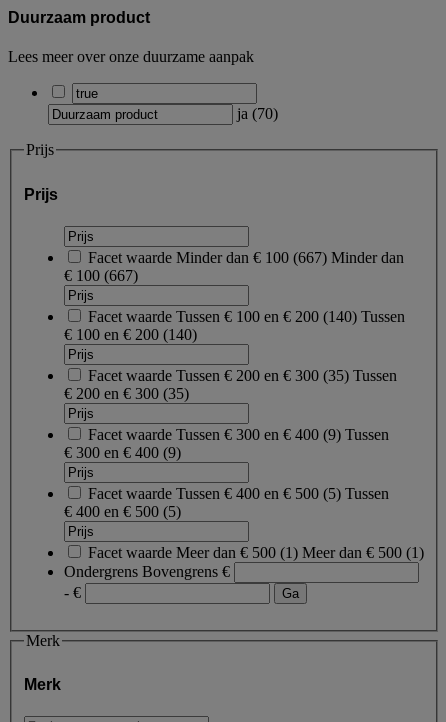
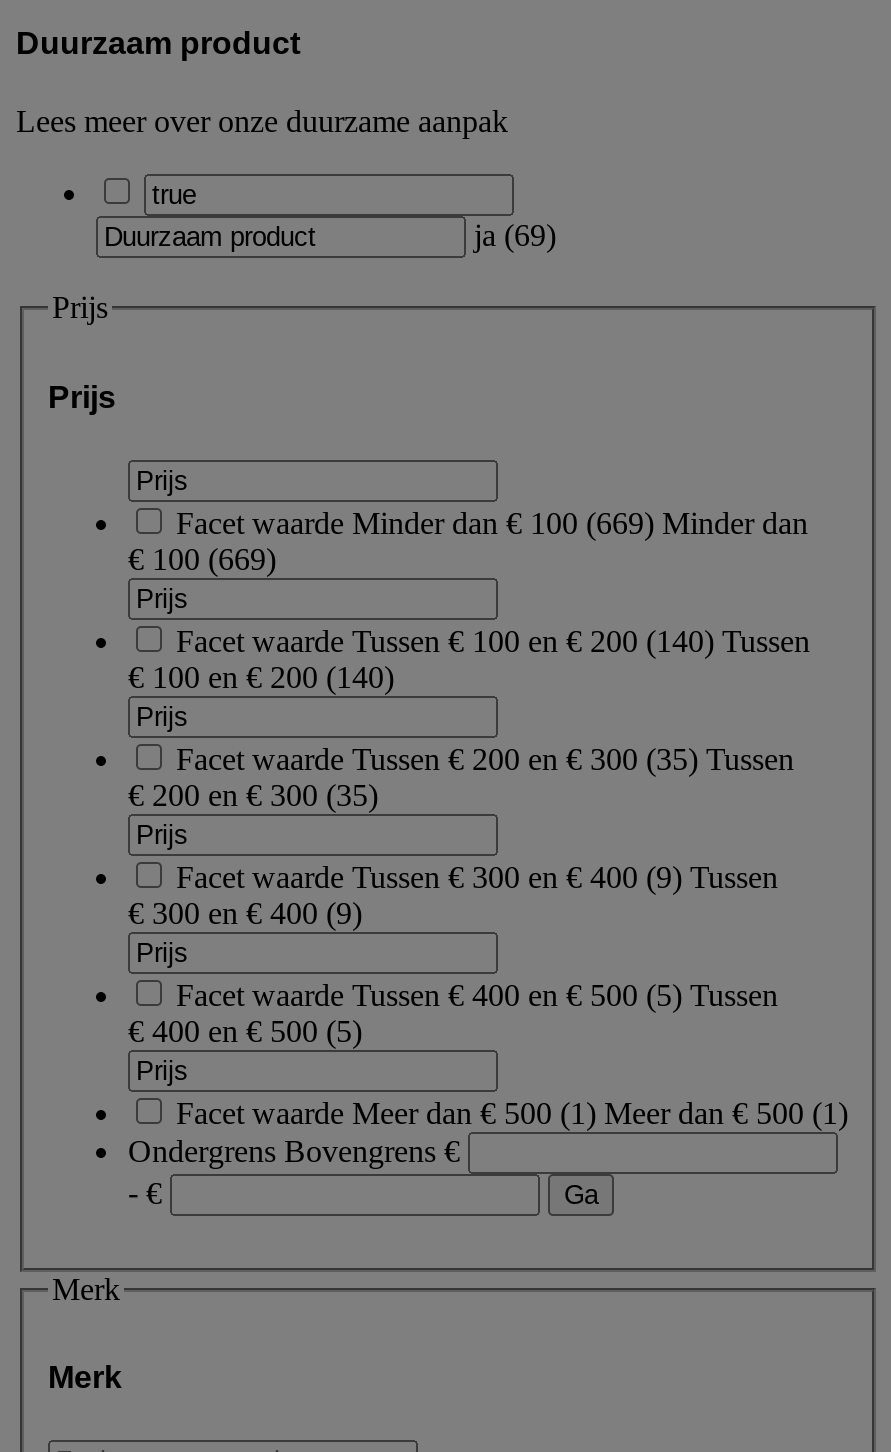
- ja (70)
+ ja (69)

- Facet waarde Minder dan € 100 (667) Minder dan
+ Facet waarde Minder dan € 100 (669) Minder dan

- € 100 (667)
+ € 100 (669)
